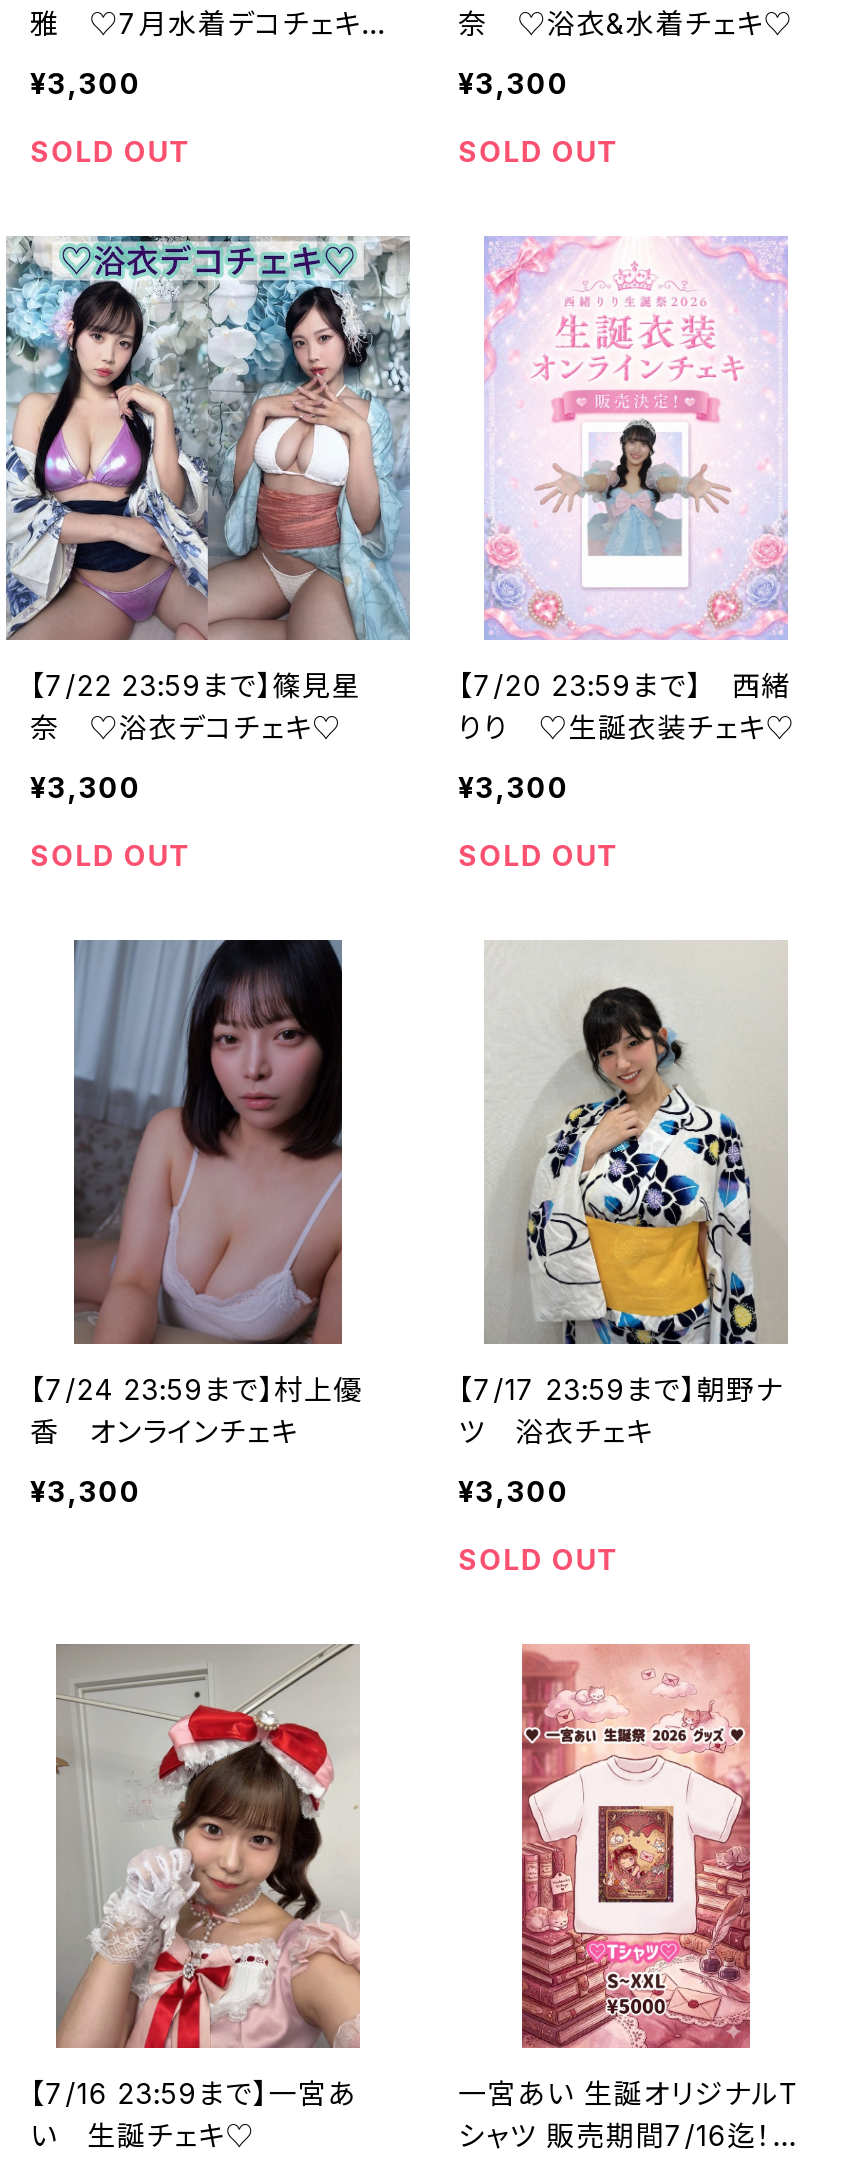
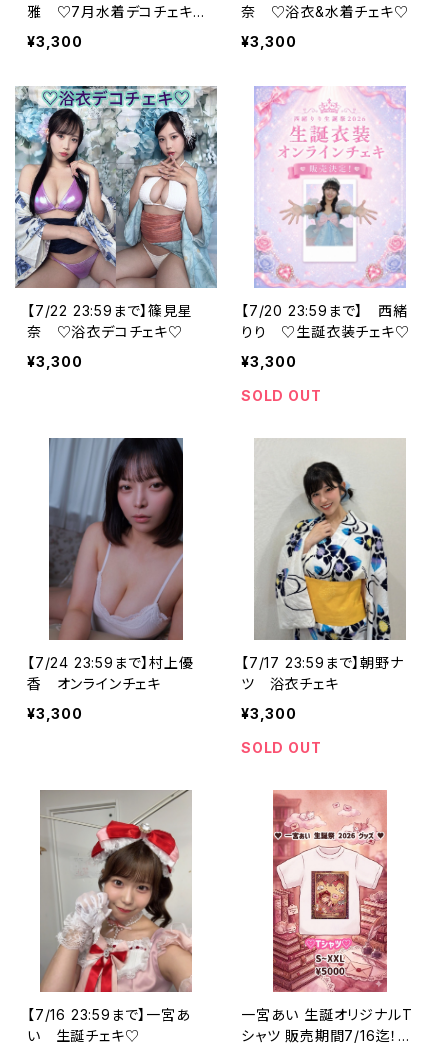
- SOLD OUT

- SOLD OUT

- SOLD OUT
